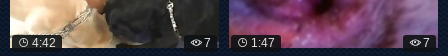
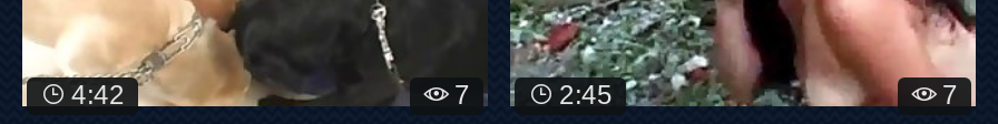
- 1:47
+ 2:45
